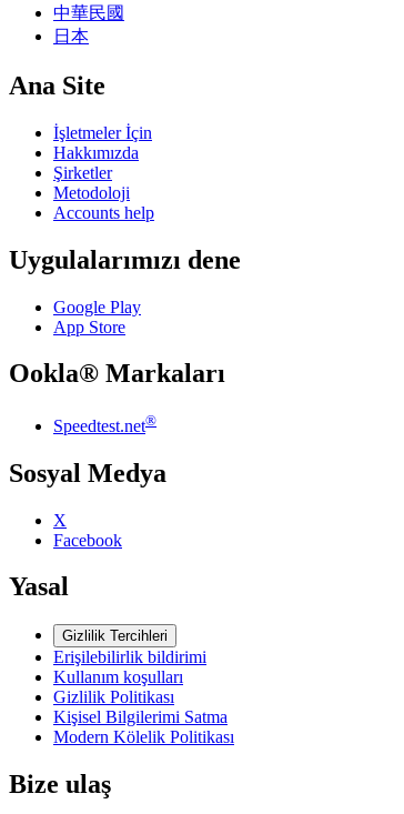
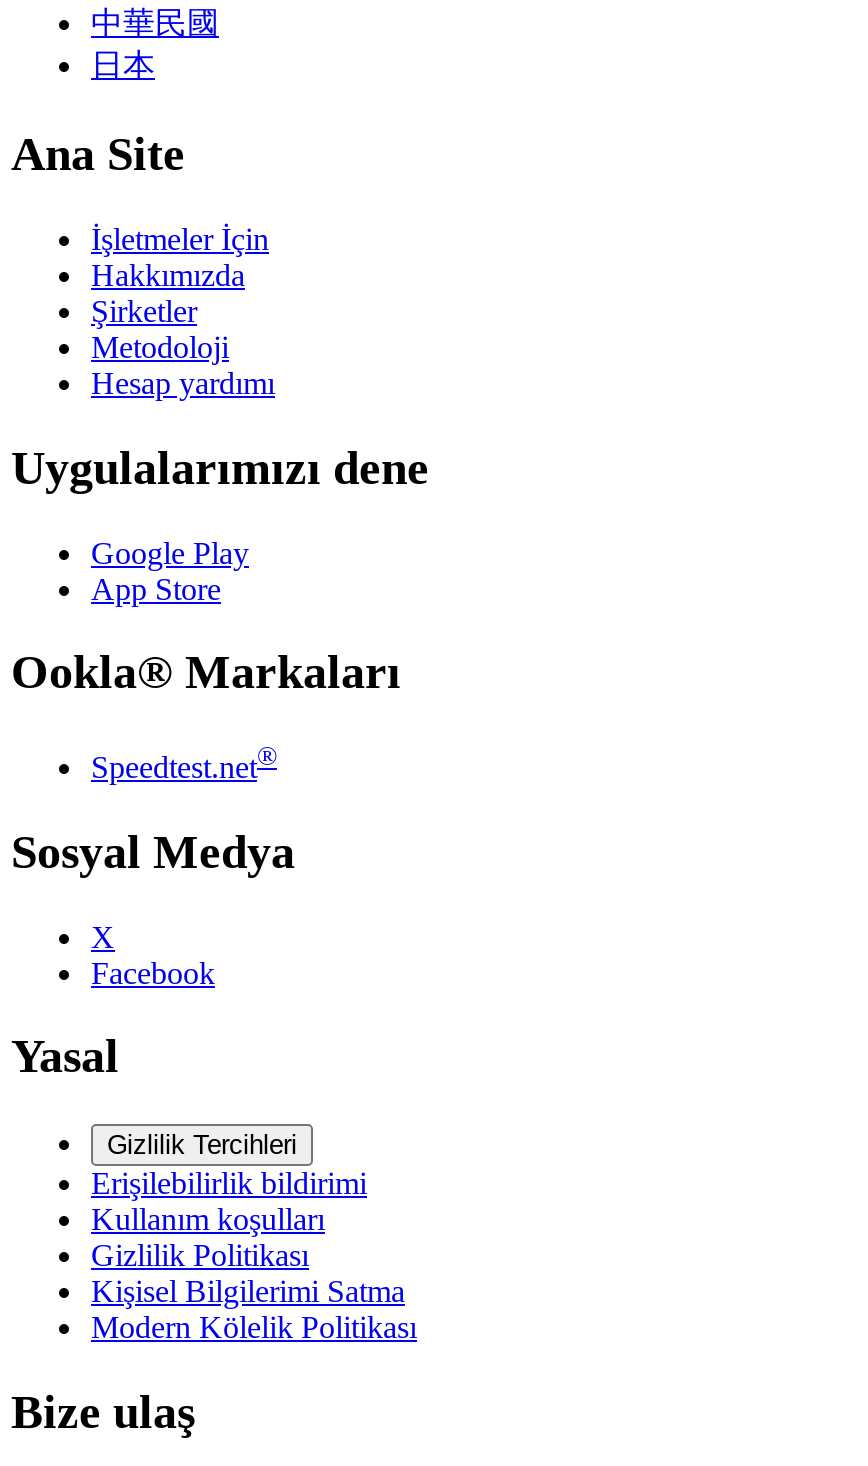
- Accounts help
+ Hesap yardımı
